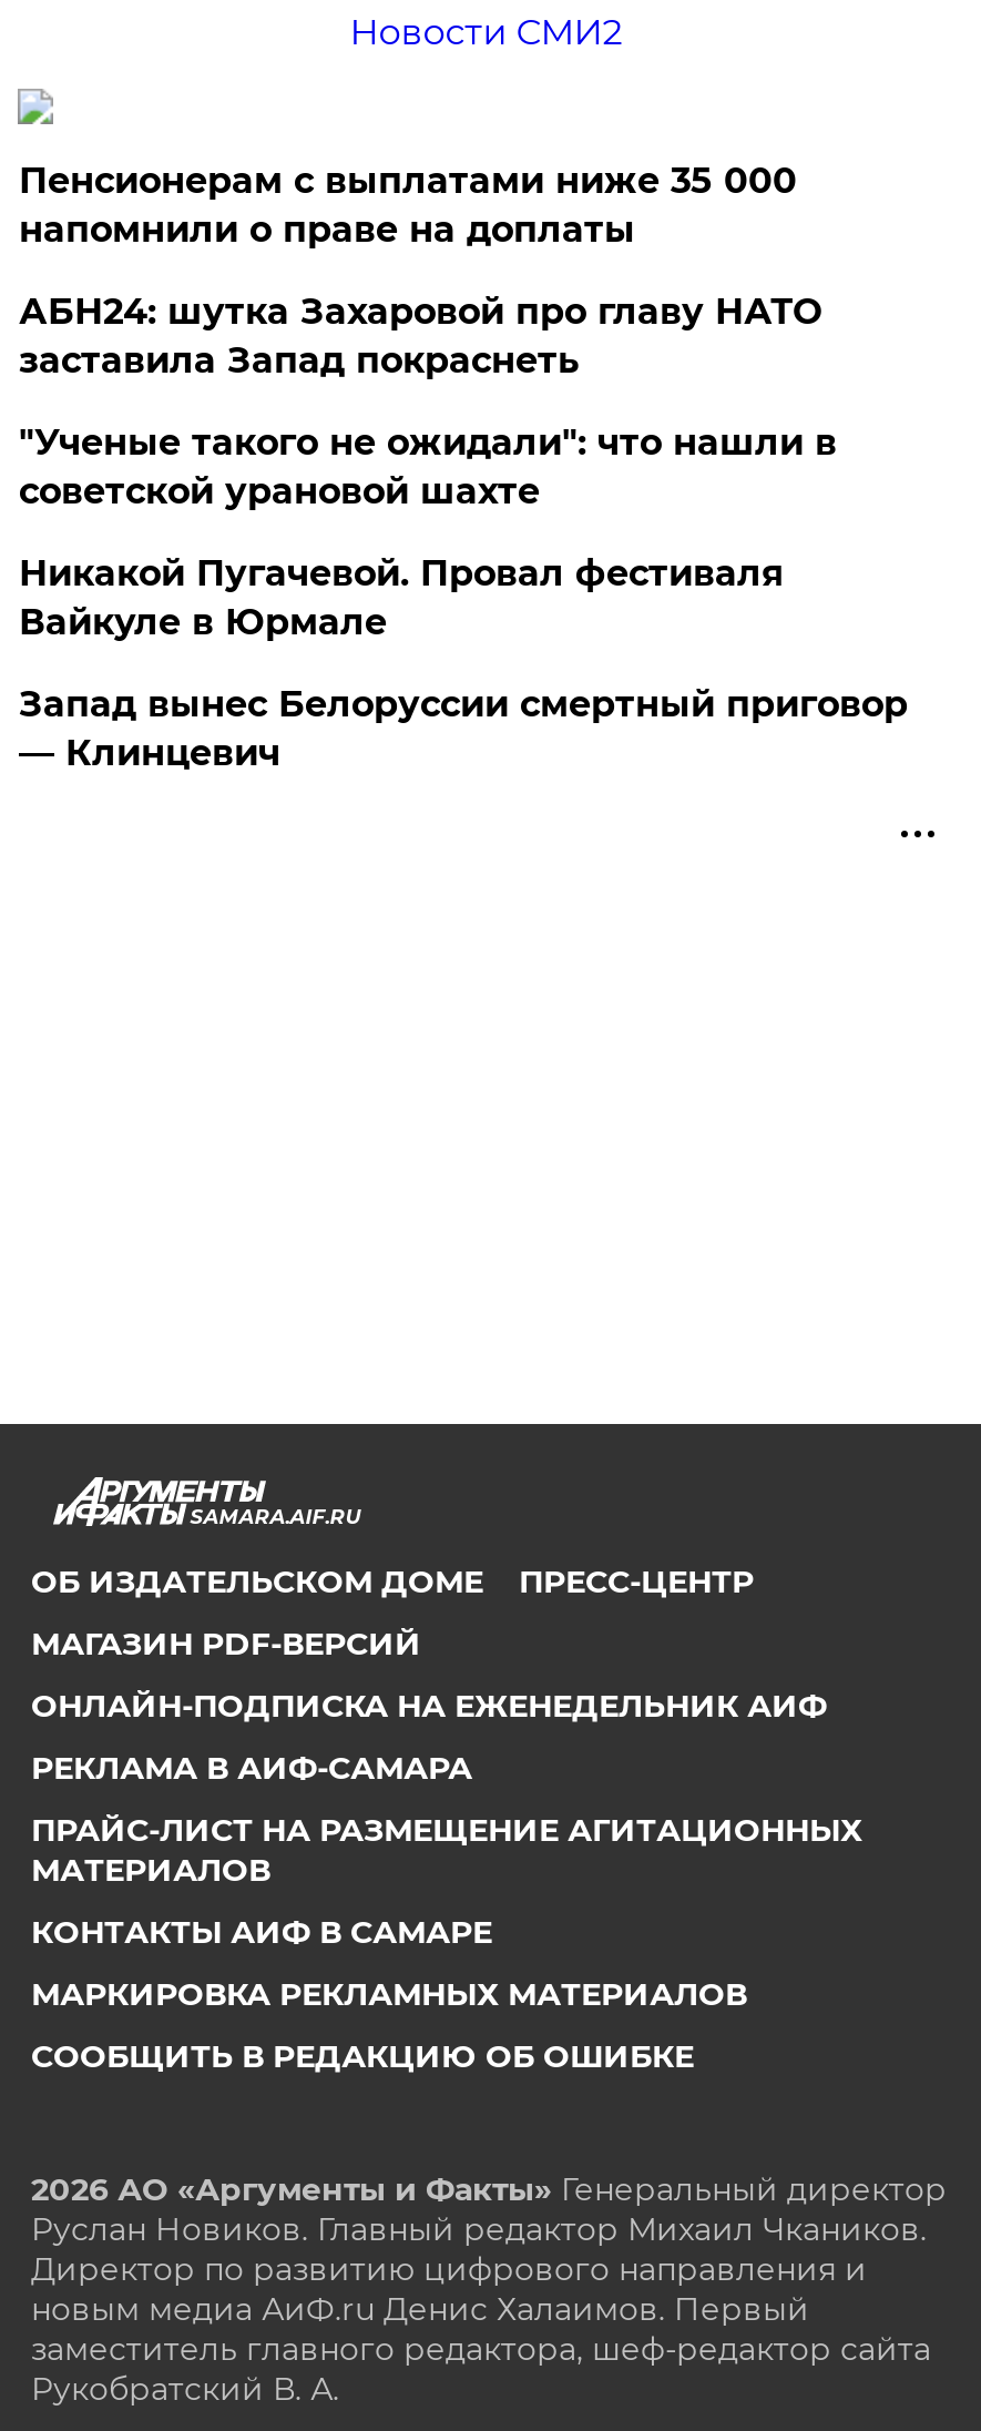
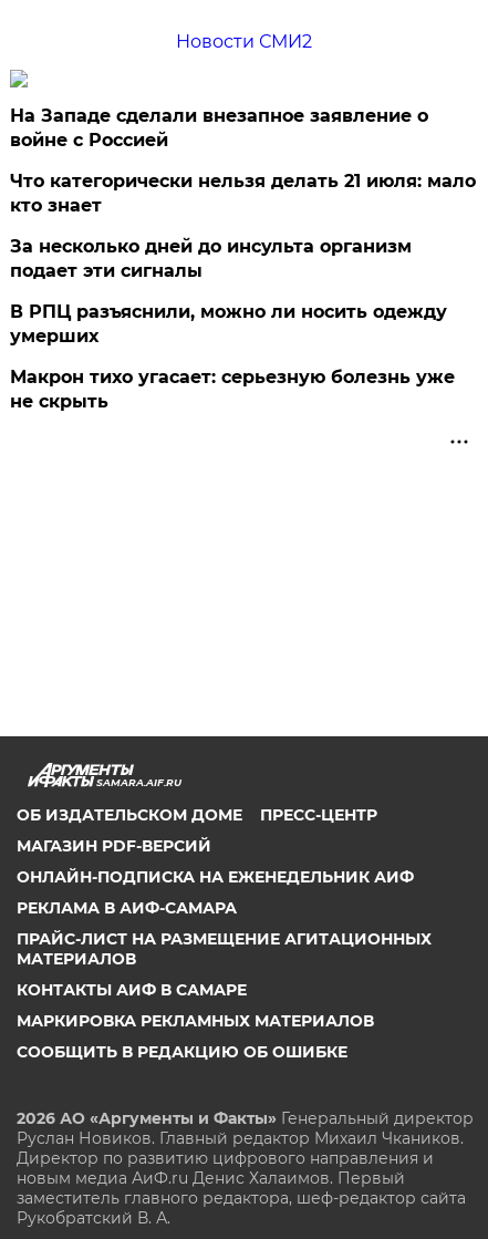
- Пенсионерам с выплатами ниже 35 000
- напомнили о праве на доплаты
+ На Западе сделали внезапное заявление о
+ войне с Россией

- АБН24: шутка Захаровой про главу НАТО
- заставила Запад покраснеть
+ Что категорически нельзя делать 21 июля: мало
+ кто знает

- "Ученые такого не ожидали": что нашли в
- советской урановой шахте
+ За несколько дней до инсульта организм
+ подает эти сигналы

- Никакой Пугачевой. Провал фестиваля
- Вайкуле в Юрмале
+ В РПЦ разъяснили, можно ли носить одежду
+ умерших

- Запад вынес Белоруссии смертный приговор
- — Клинцевич
+ Макрон тихо угасает: серьезную болезнь уже
+ не скрыть
